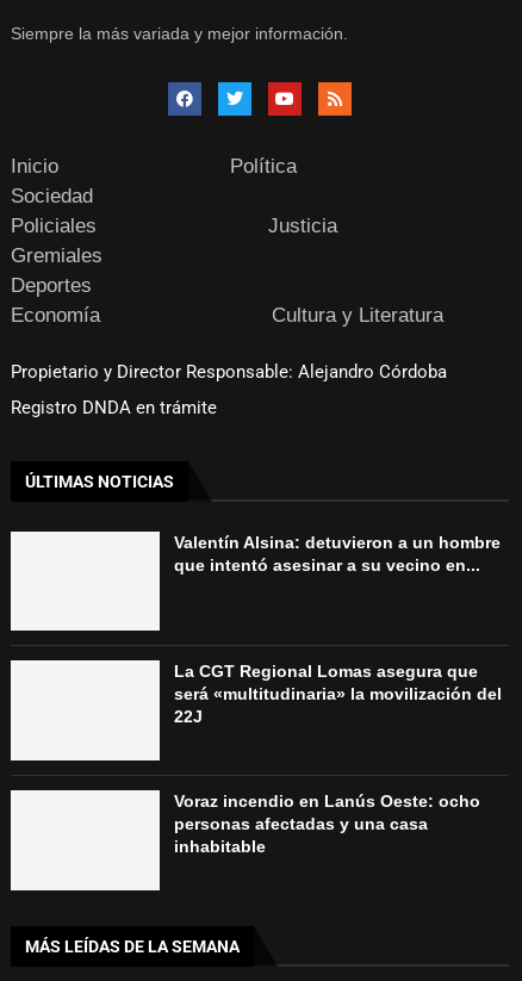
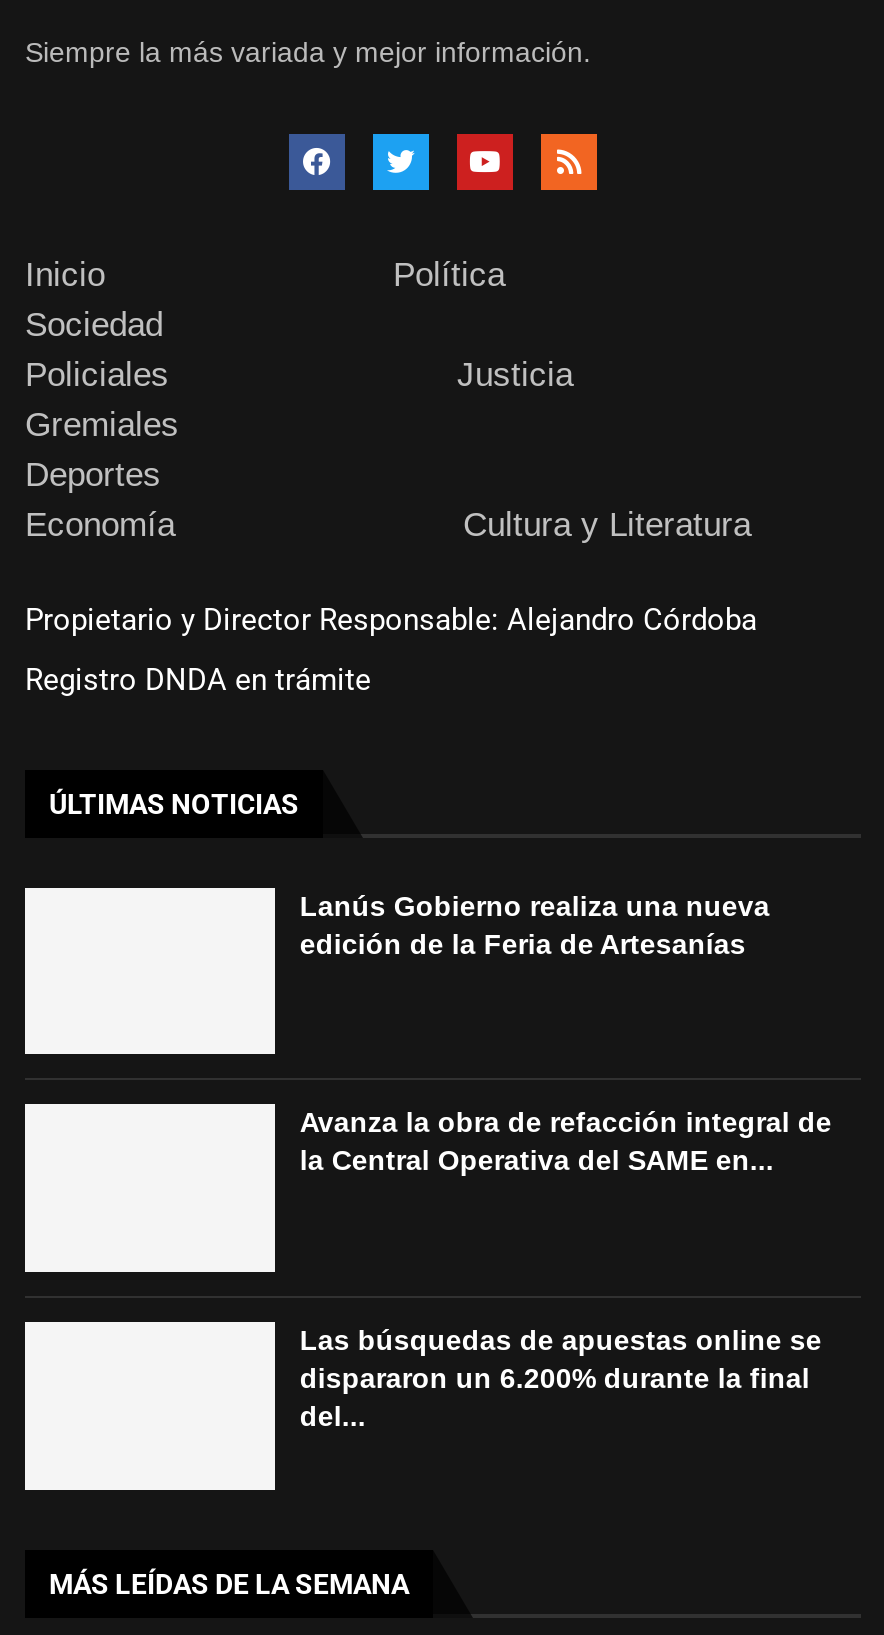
- Valentín Alsina: detuvieron a un hombre
- que intentó asesinar a su vecino en...
+ Lanús Gobierno realiza una nueva
+ edición de la Feria de Artesanías

- La CGT Regional Lomas asegura que
- será «multitudinaria» la movilización del
- 22J
+ Avanza la obra de refacción integral de
+ la Central Operativa del SAME en...

- Voraz incendio en Lanús Oeste: ocho
- personas afectadas y una casa
- inhabitable
+ Las búsquedas de apuestas online se
+ dispararon un 6.200% durante la final
+ del...
